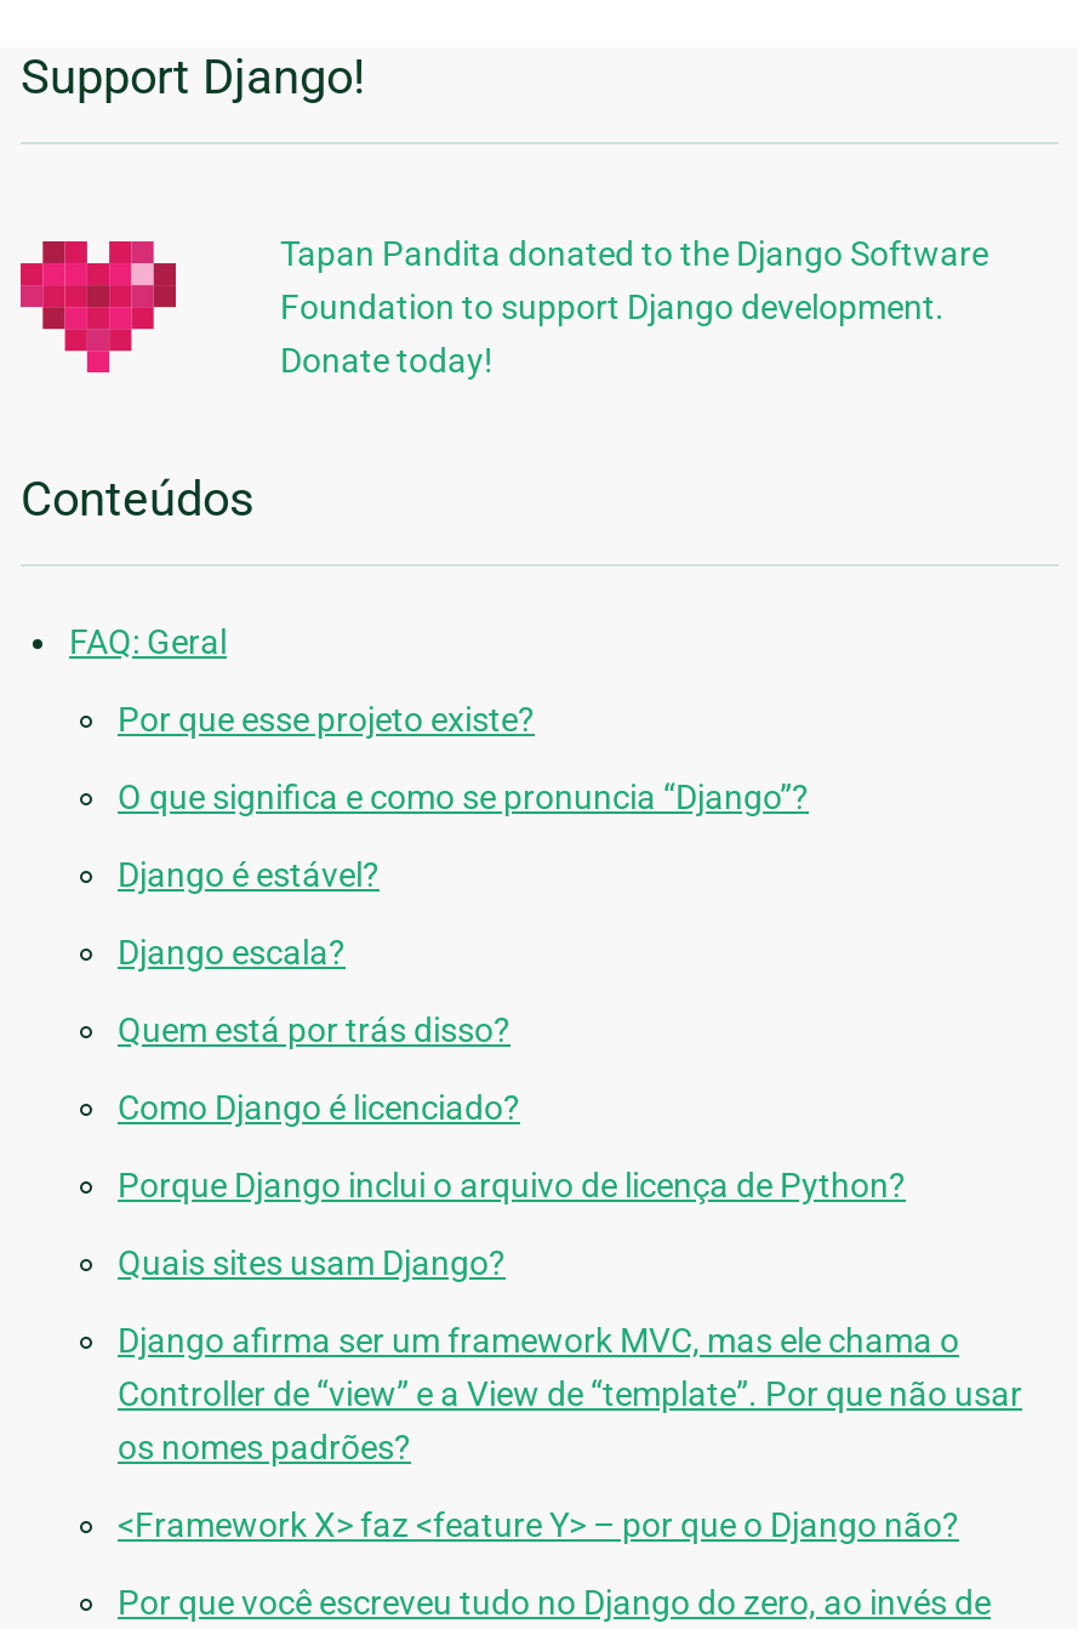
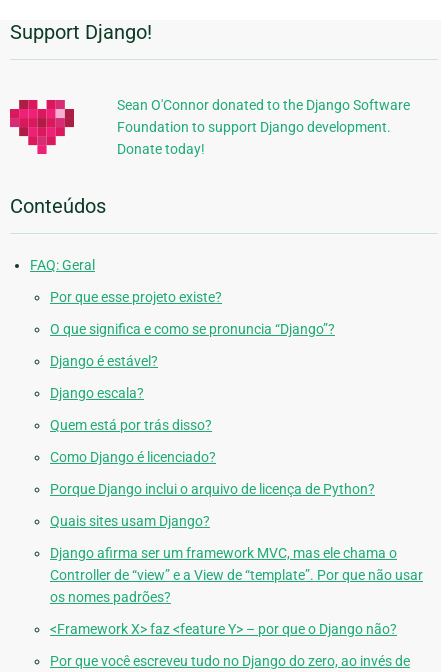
- Tapan Pandita donated to the Django Software
+ Sean O'Connor donated to the Django Software
